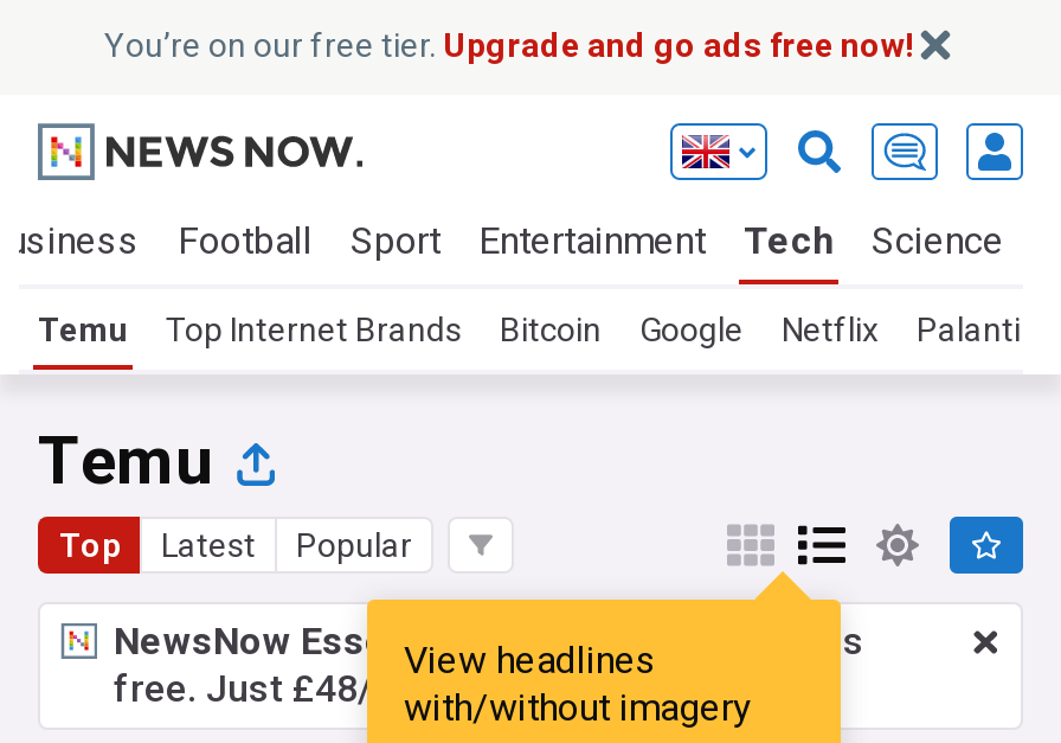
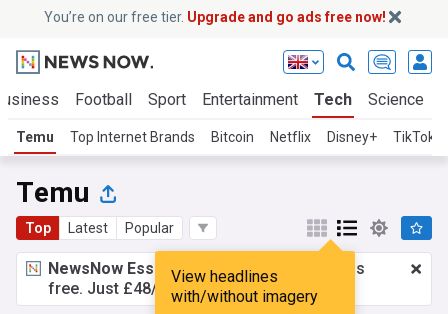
- Google

- Palantir
+ Disney+
+ TikTok
